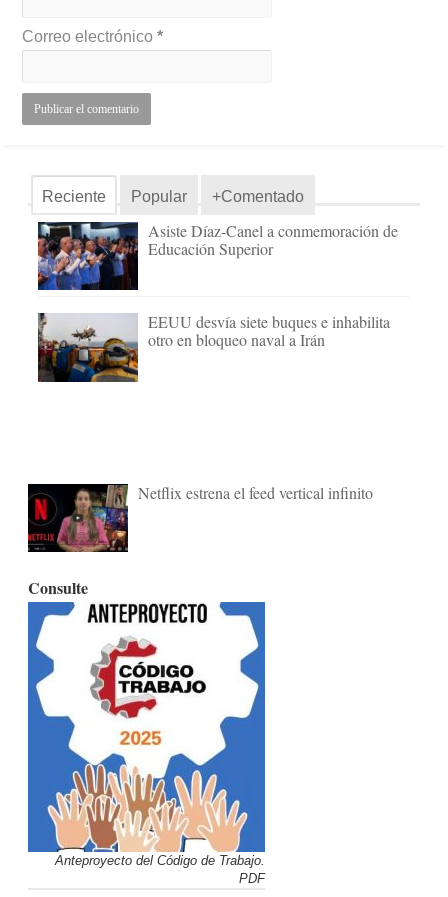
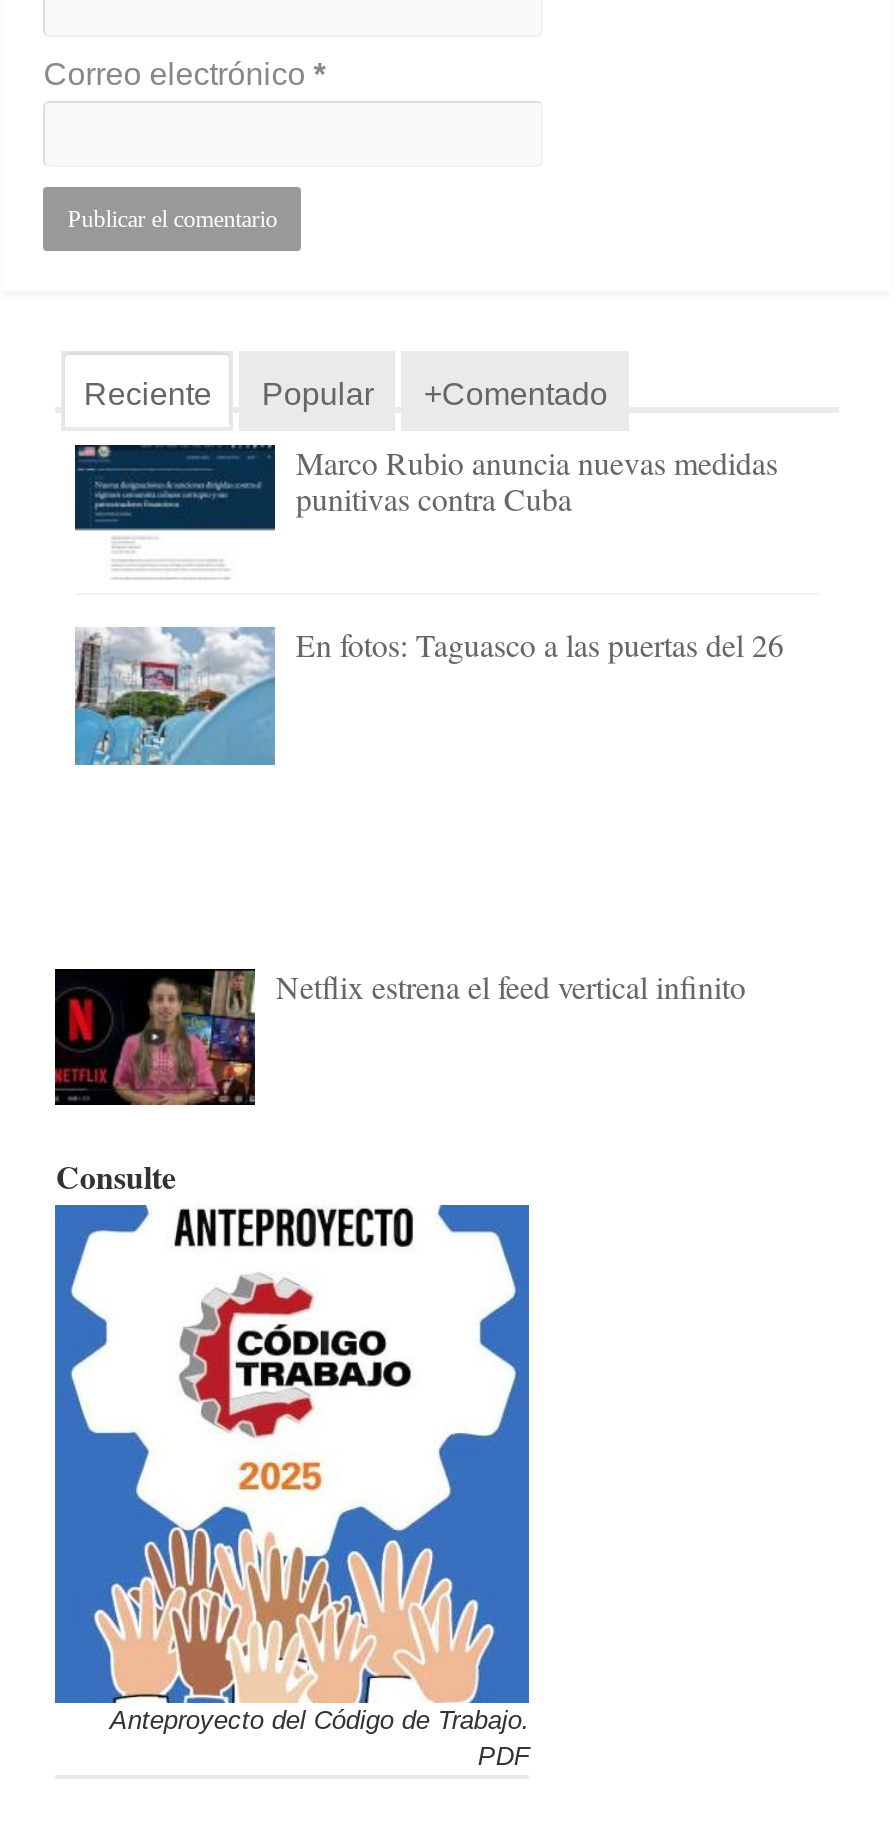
- [image]
- Asiste Díaz-Canel a conmemoración de
- Educación Superior
+ [image]
+ Marco Rubio anuncia nuevas medidas
+ punitivas contra Cuba

- [image]
- EEUU desvía siete buques e inhabilita
- otro en bloqueo naval a Irán
+ [image]
+ En fotos: Taguasco a las puertas del 26
